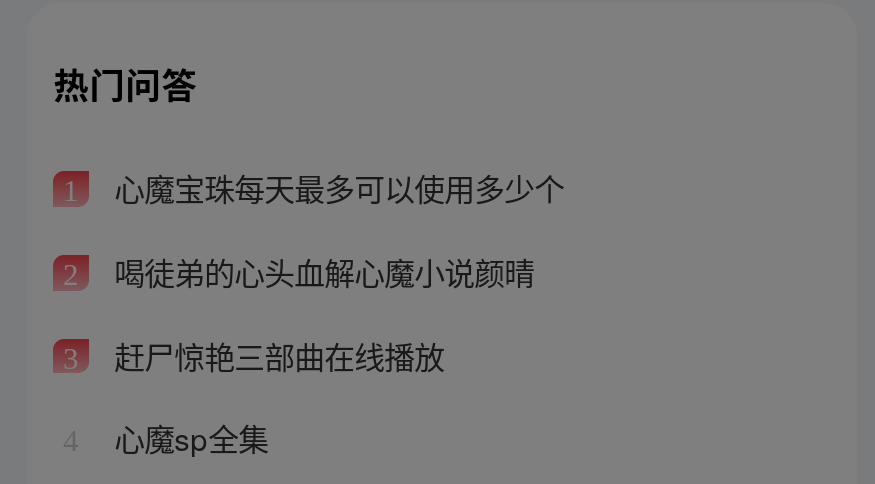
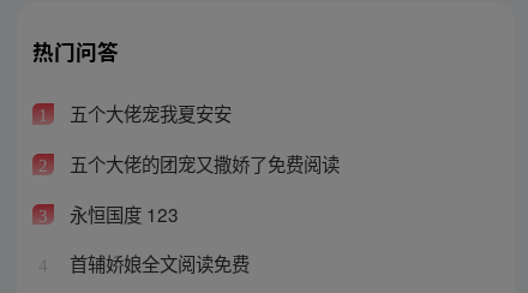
- 心魔宝珠每天最多可以使用多少个
+ 五个大佬宠我夏安安

- 喝徒弟的心头血解心魔小说颜晴
+ 五个大佬的团宠又撒娇了免费阅读

- 赶尸惊艳三部曲在线播放
+ 永恒国度 123

- 心魔sp全集
+ 首辅娇娘全文阅读免费
